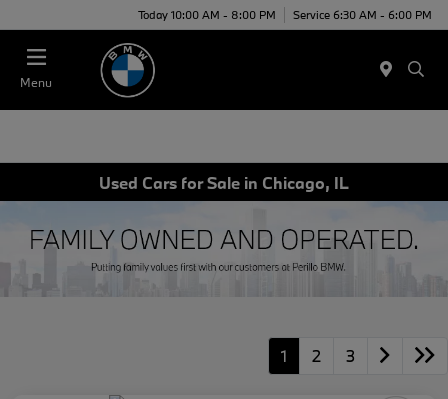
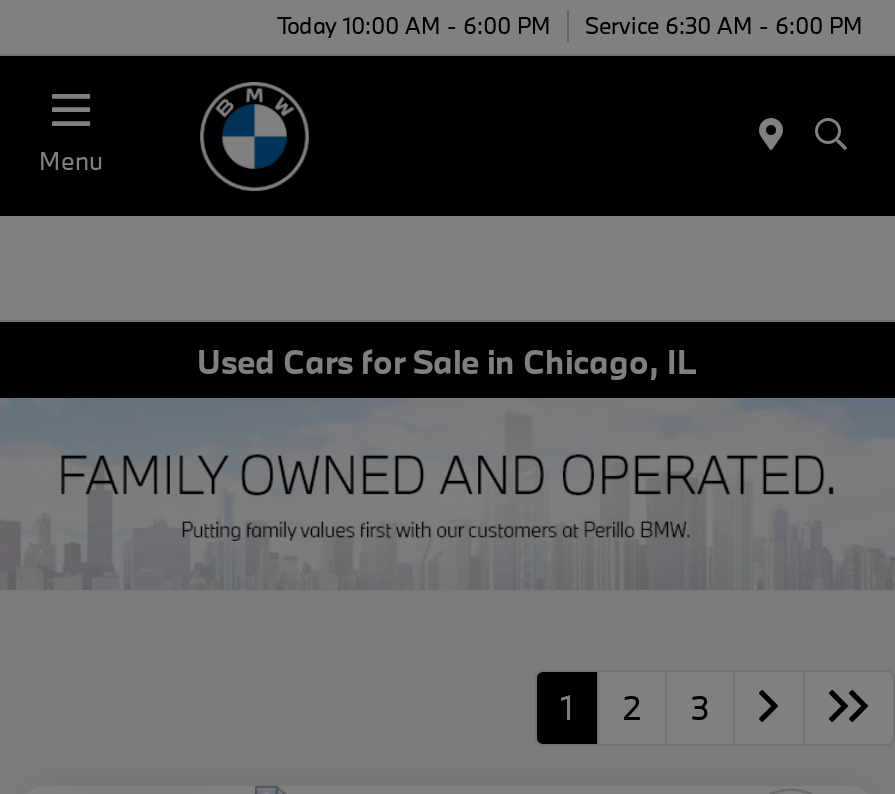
- Today 10:00 AM - 8:00 PM Service 6:30 AM - 6:00 PM
+ Today 10:00 AM - 6:00 PM Service 6:30 AM - 6:00 PM
